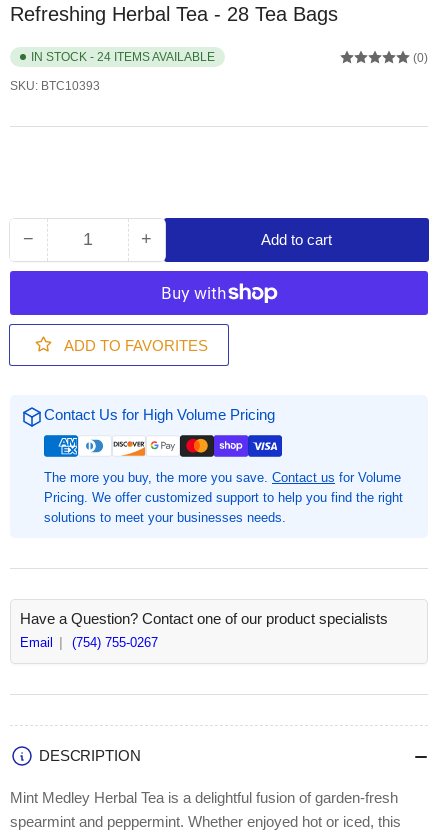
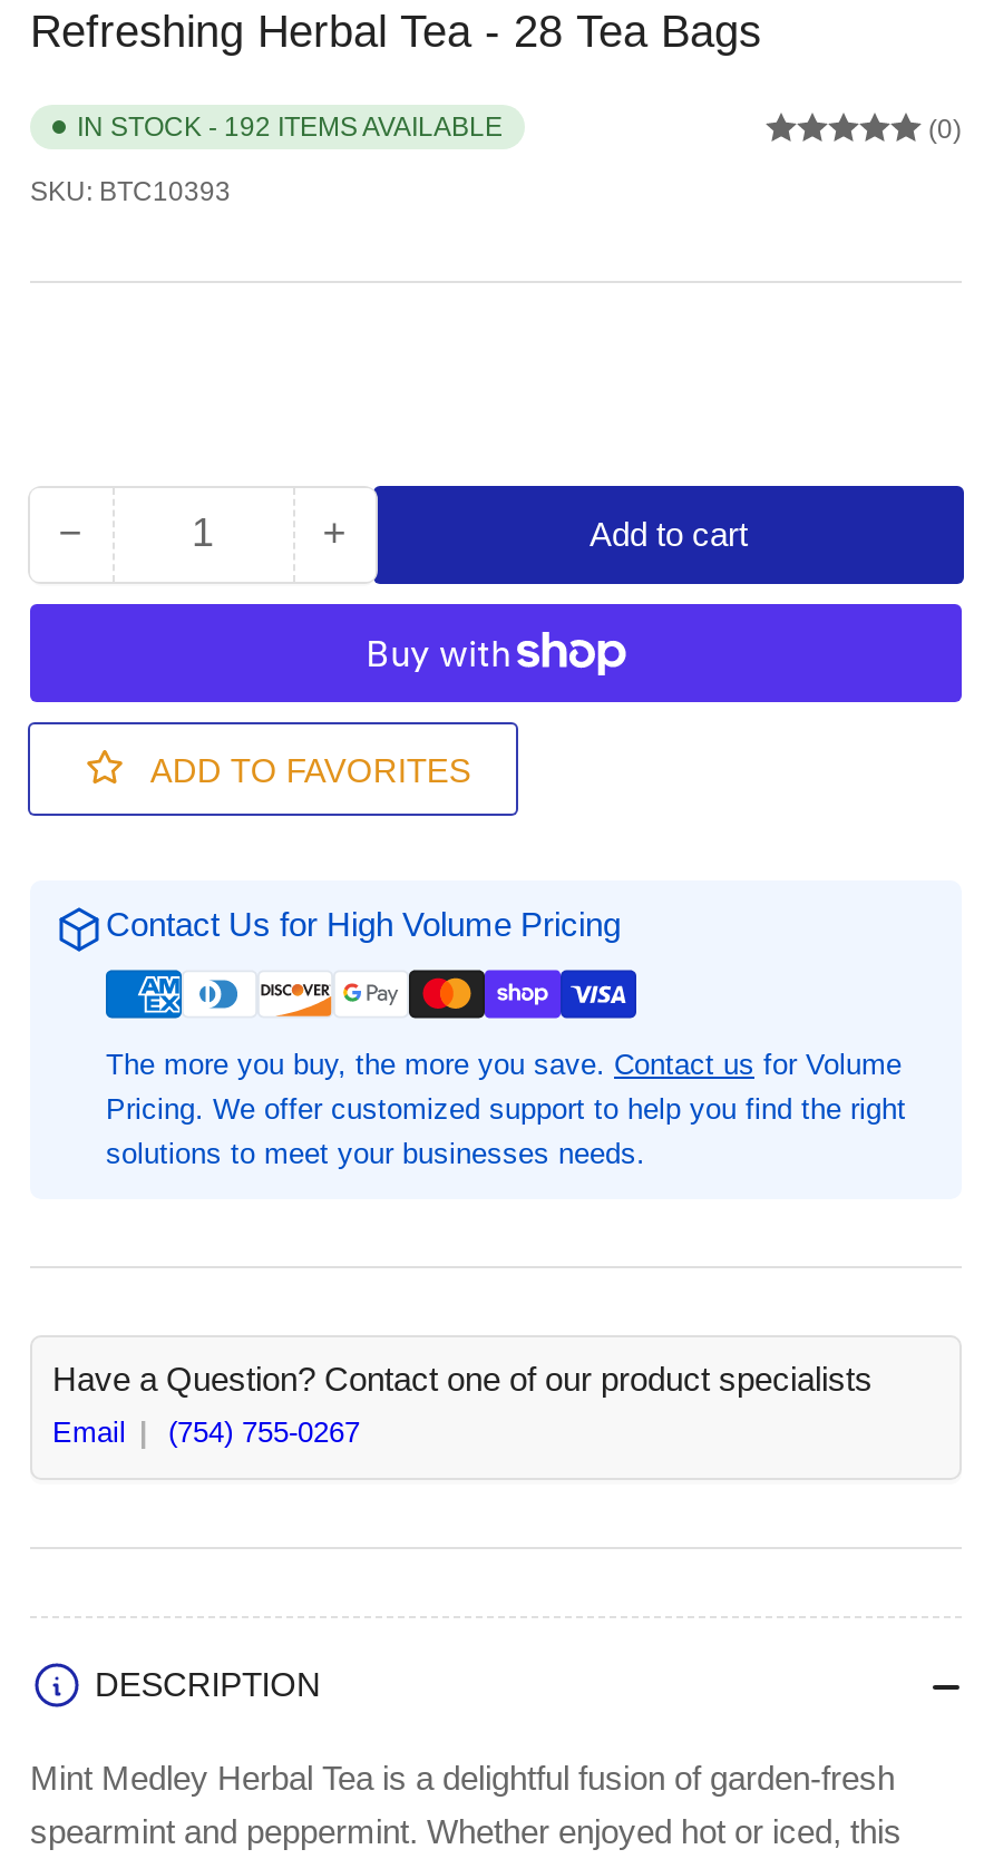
- IN STOCK - 24 ITEMS AVAILABLE
+ IN STOCK - 192 ITEMS AVAILABLE
